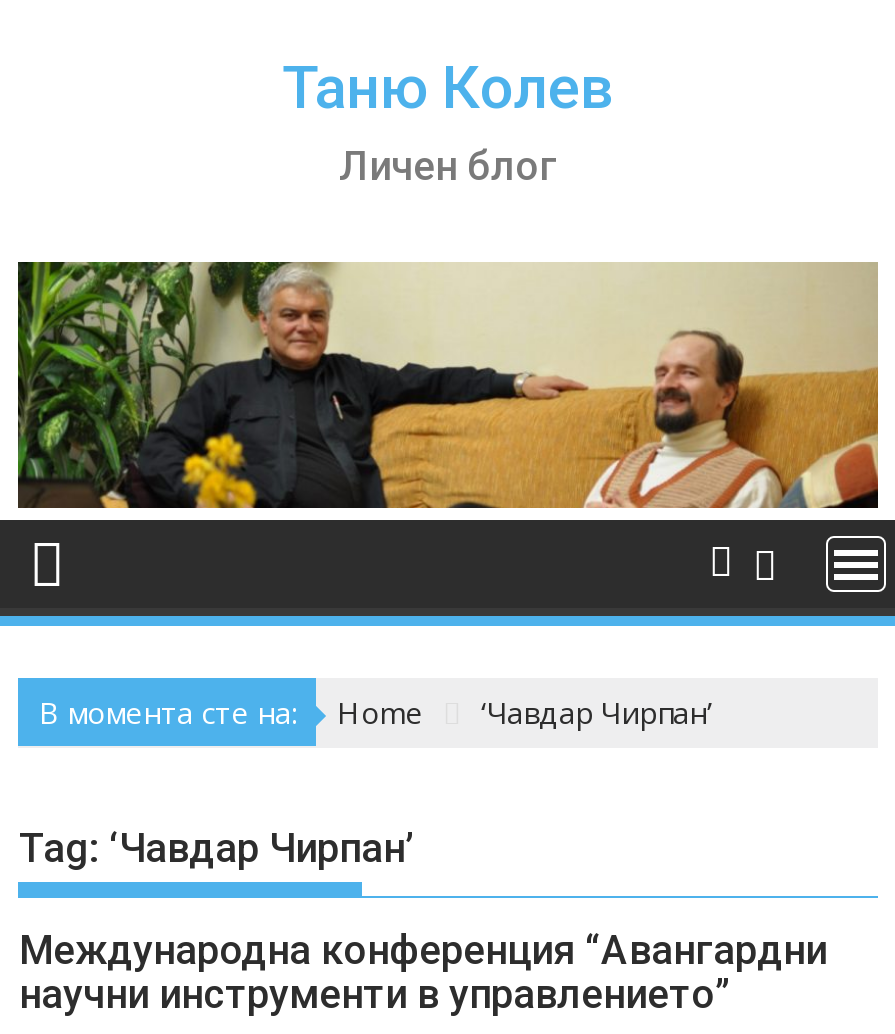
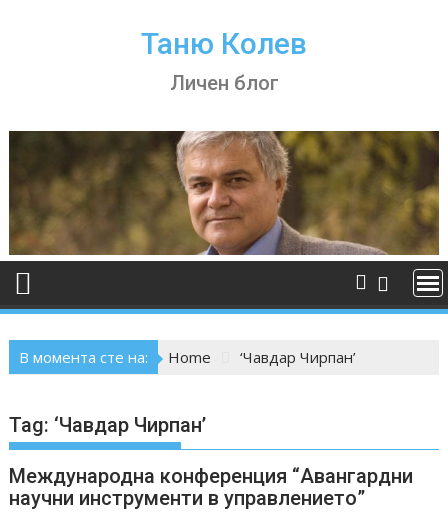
- [image]
+ [image]
